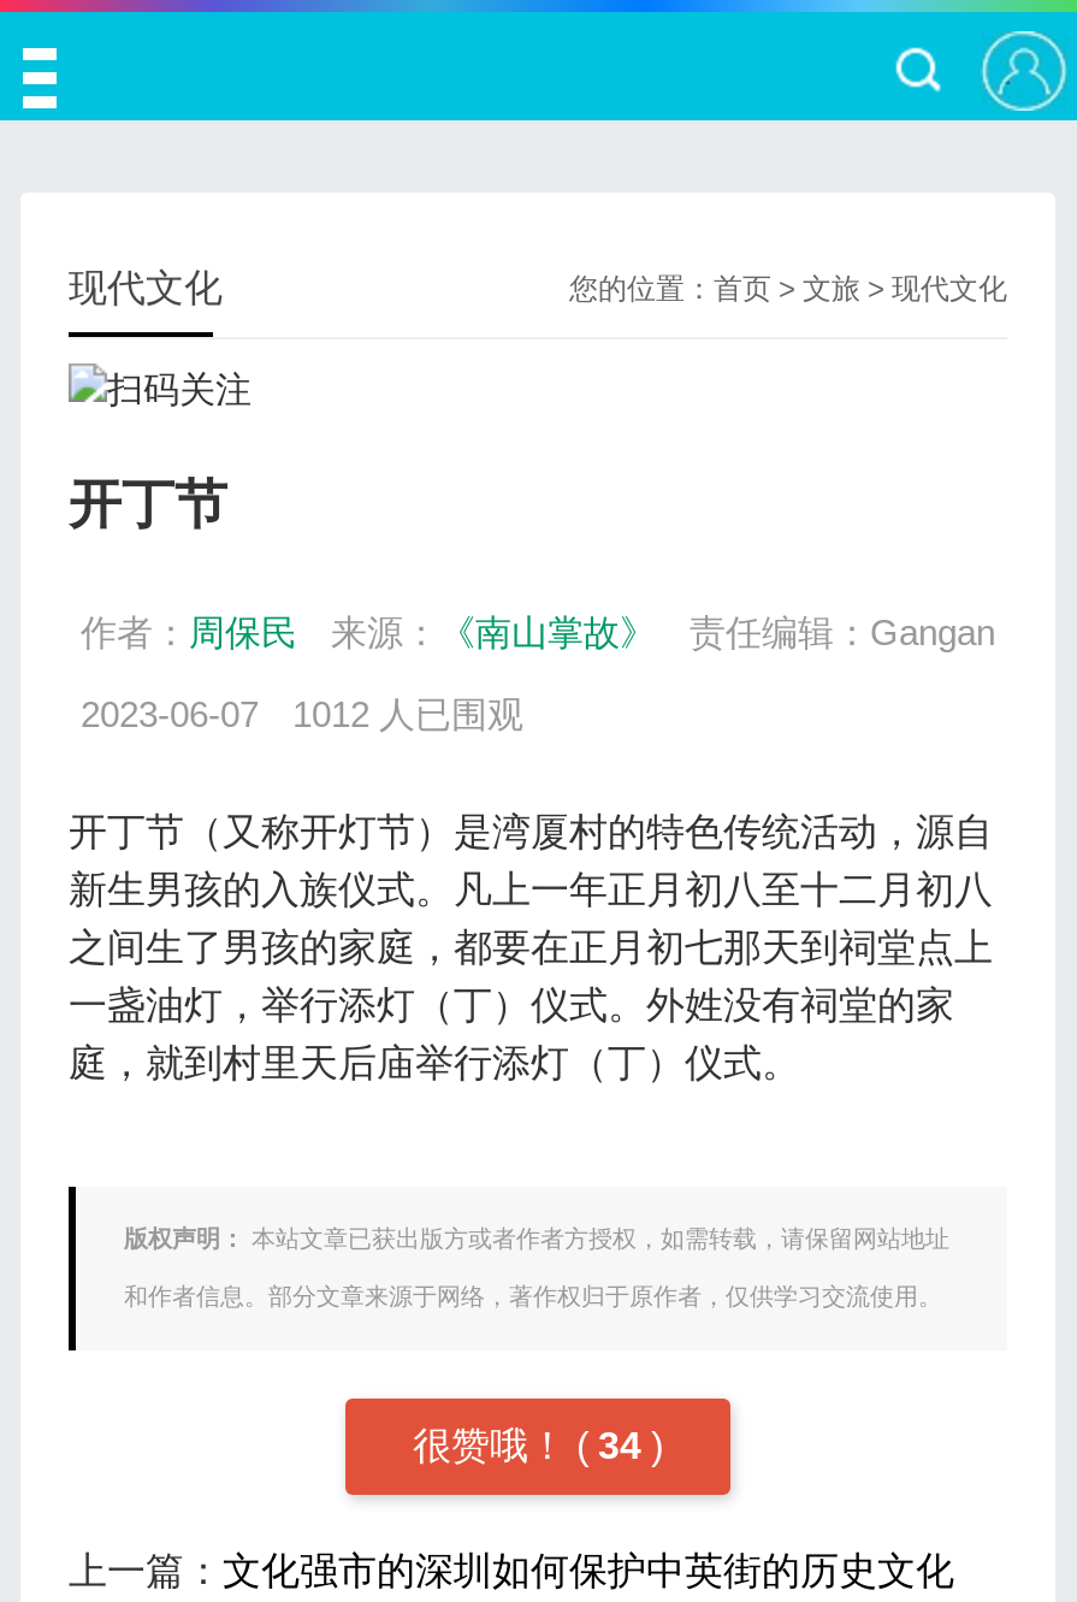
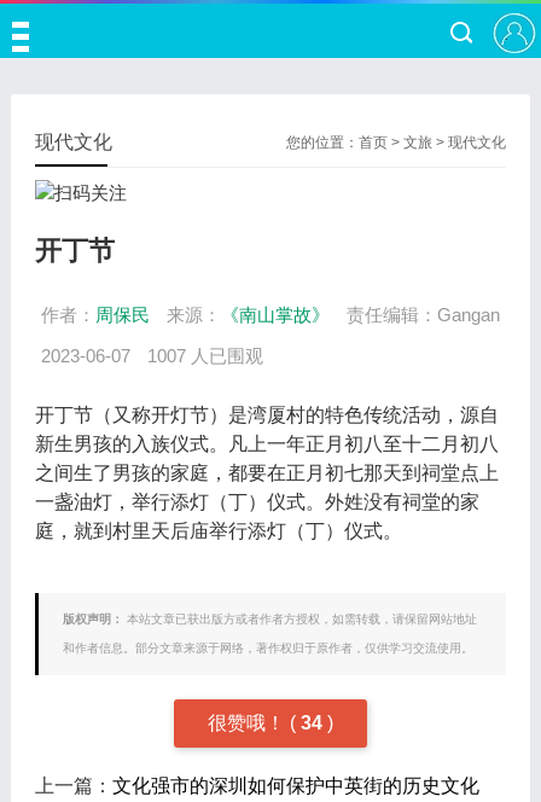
- 2023-06-07 1012 人已围观
+ 2023-06-07 1007 人已围观
